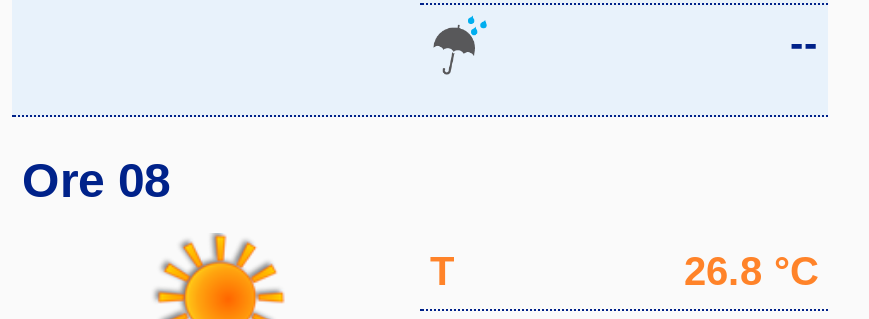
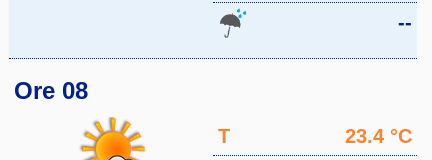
- 26.8 °C
+ 23.4 °C
